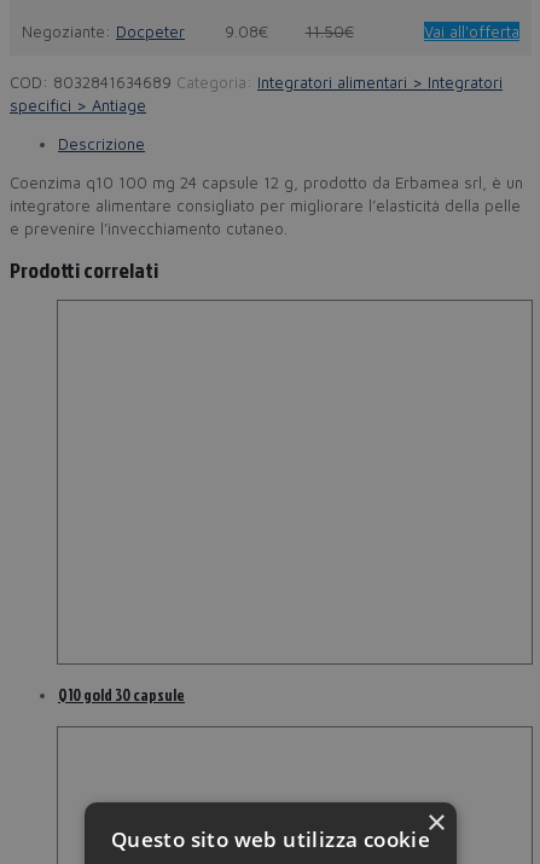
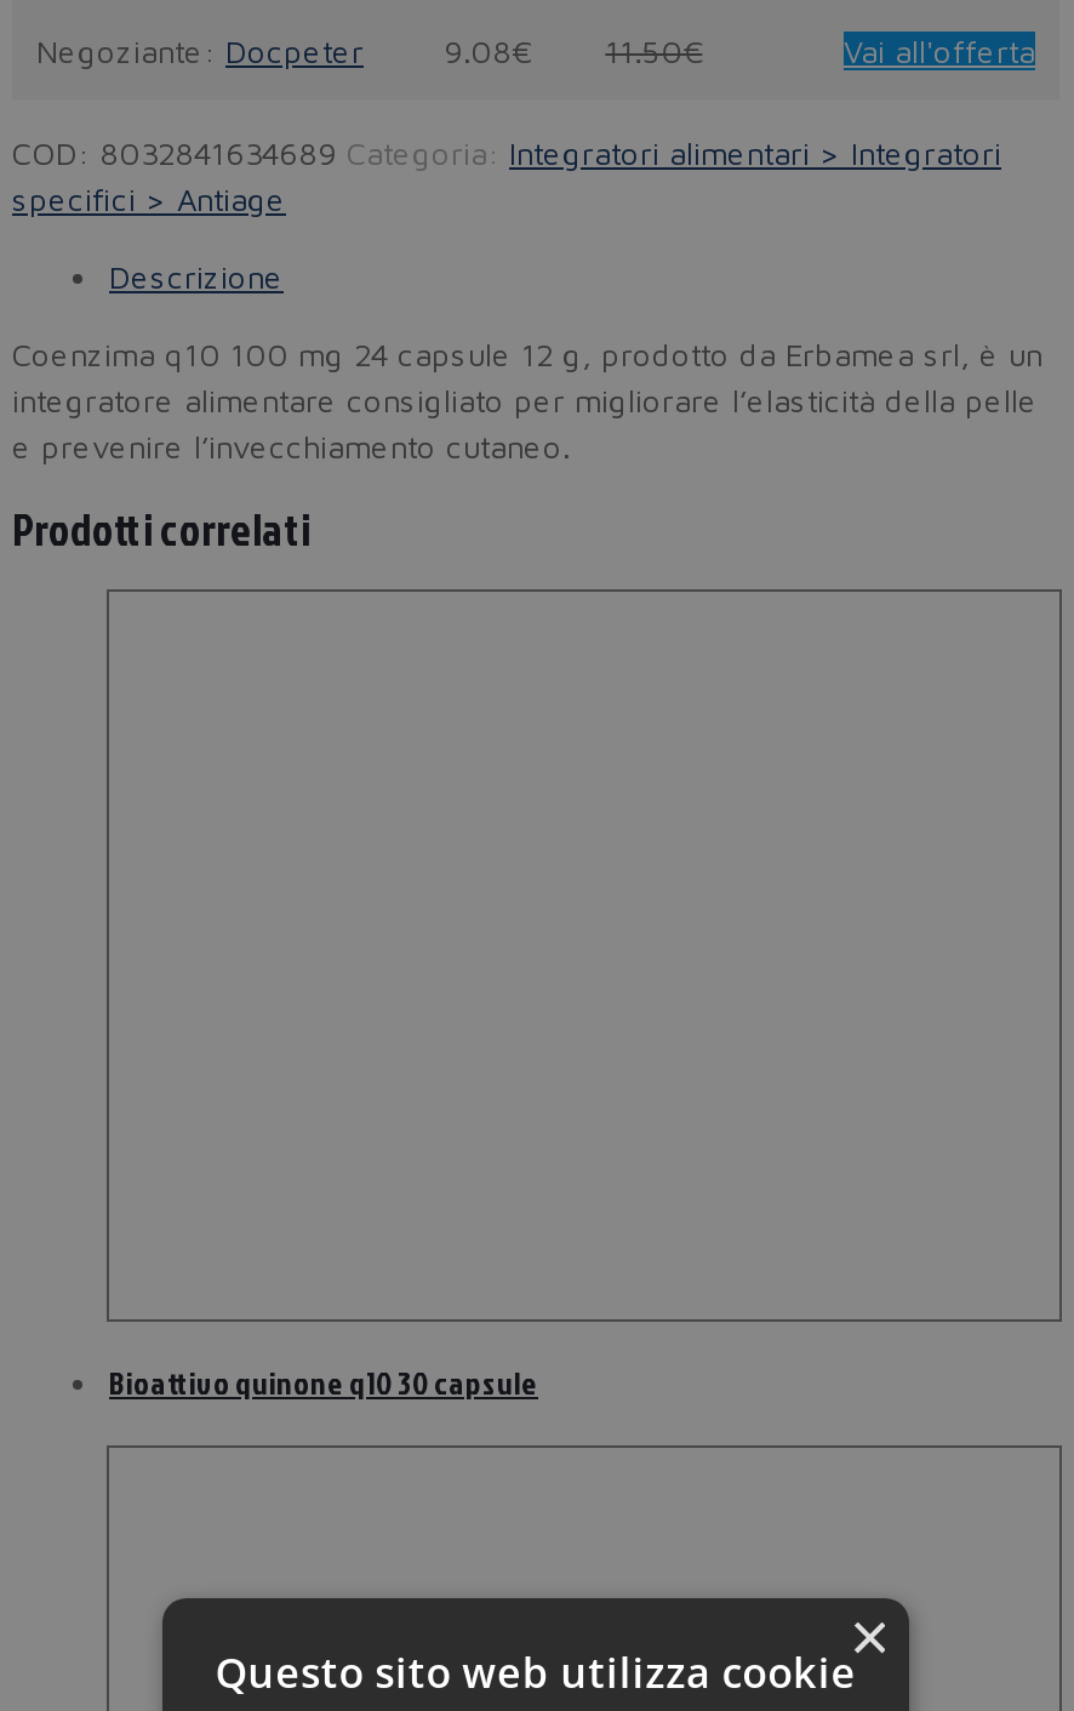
- Q10 gold 30 capsule
+ Bioattivo quinone q10 30 capsule
